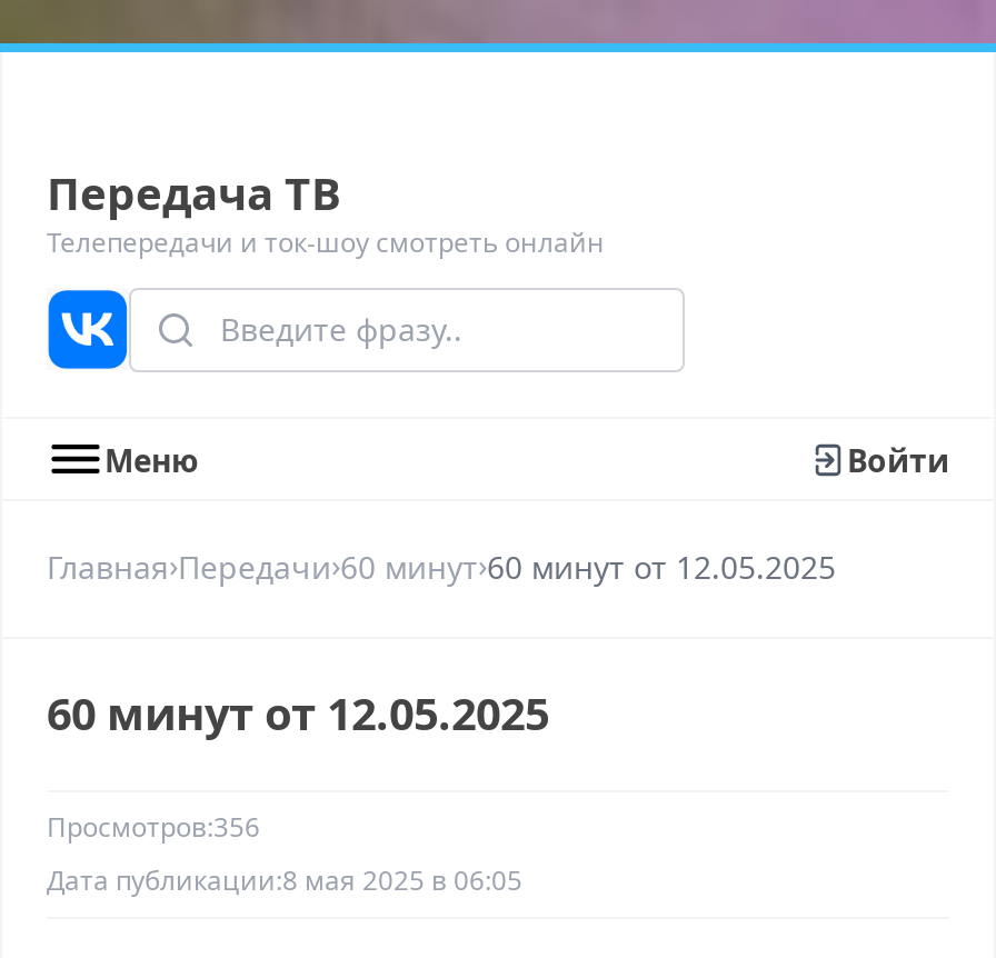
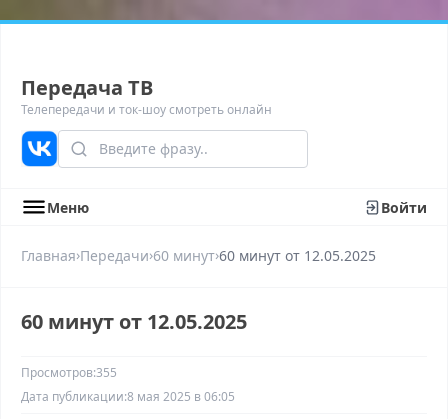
- Просмотров:356
+ Просмотров:355
